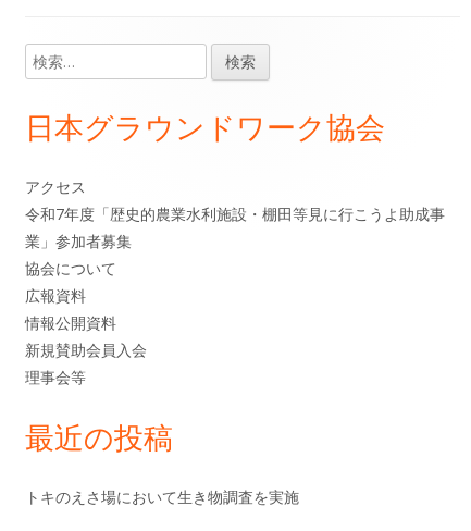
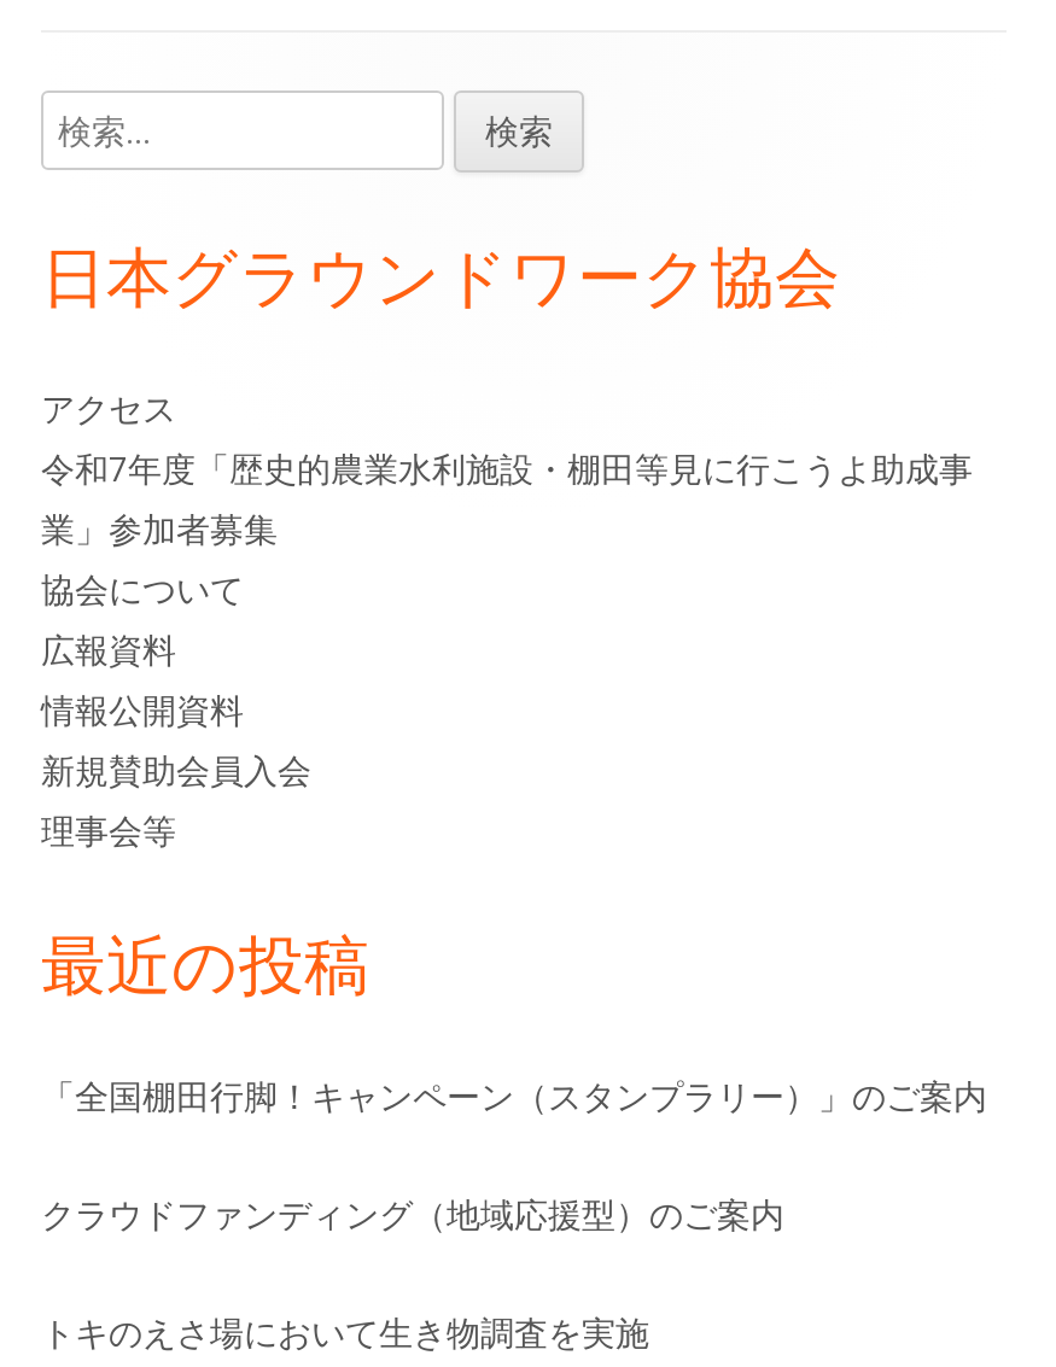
+ 「全国棚田行脚！キャンペーン（スタンプラリー）」のご案内
+ クラウドファンディング（地域応援型）のご案内
